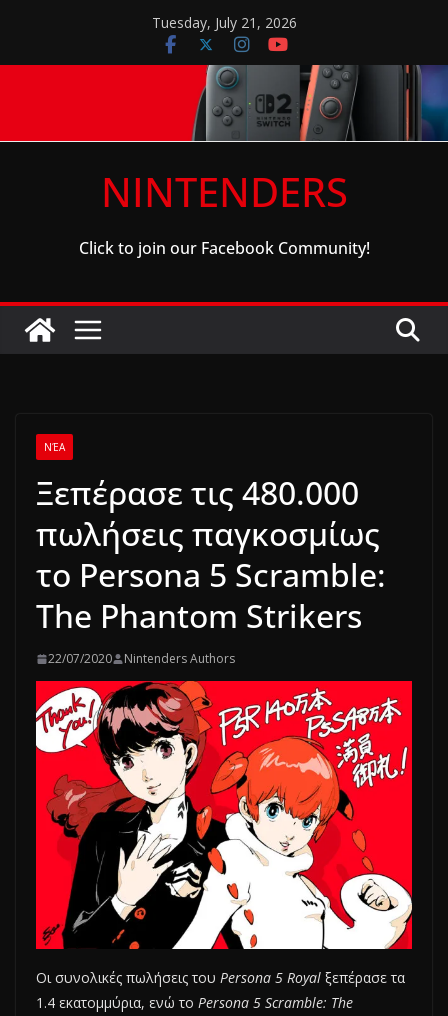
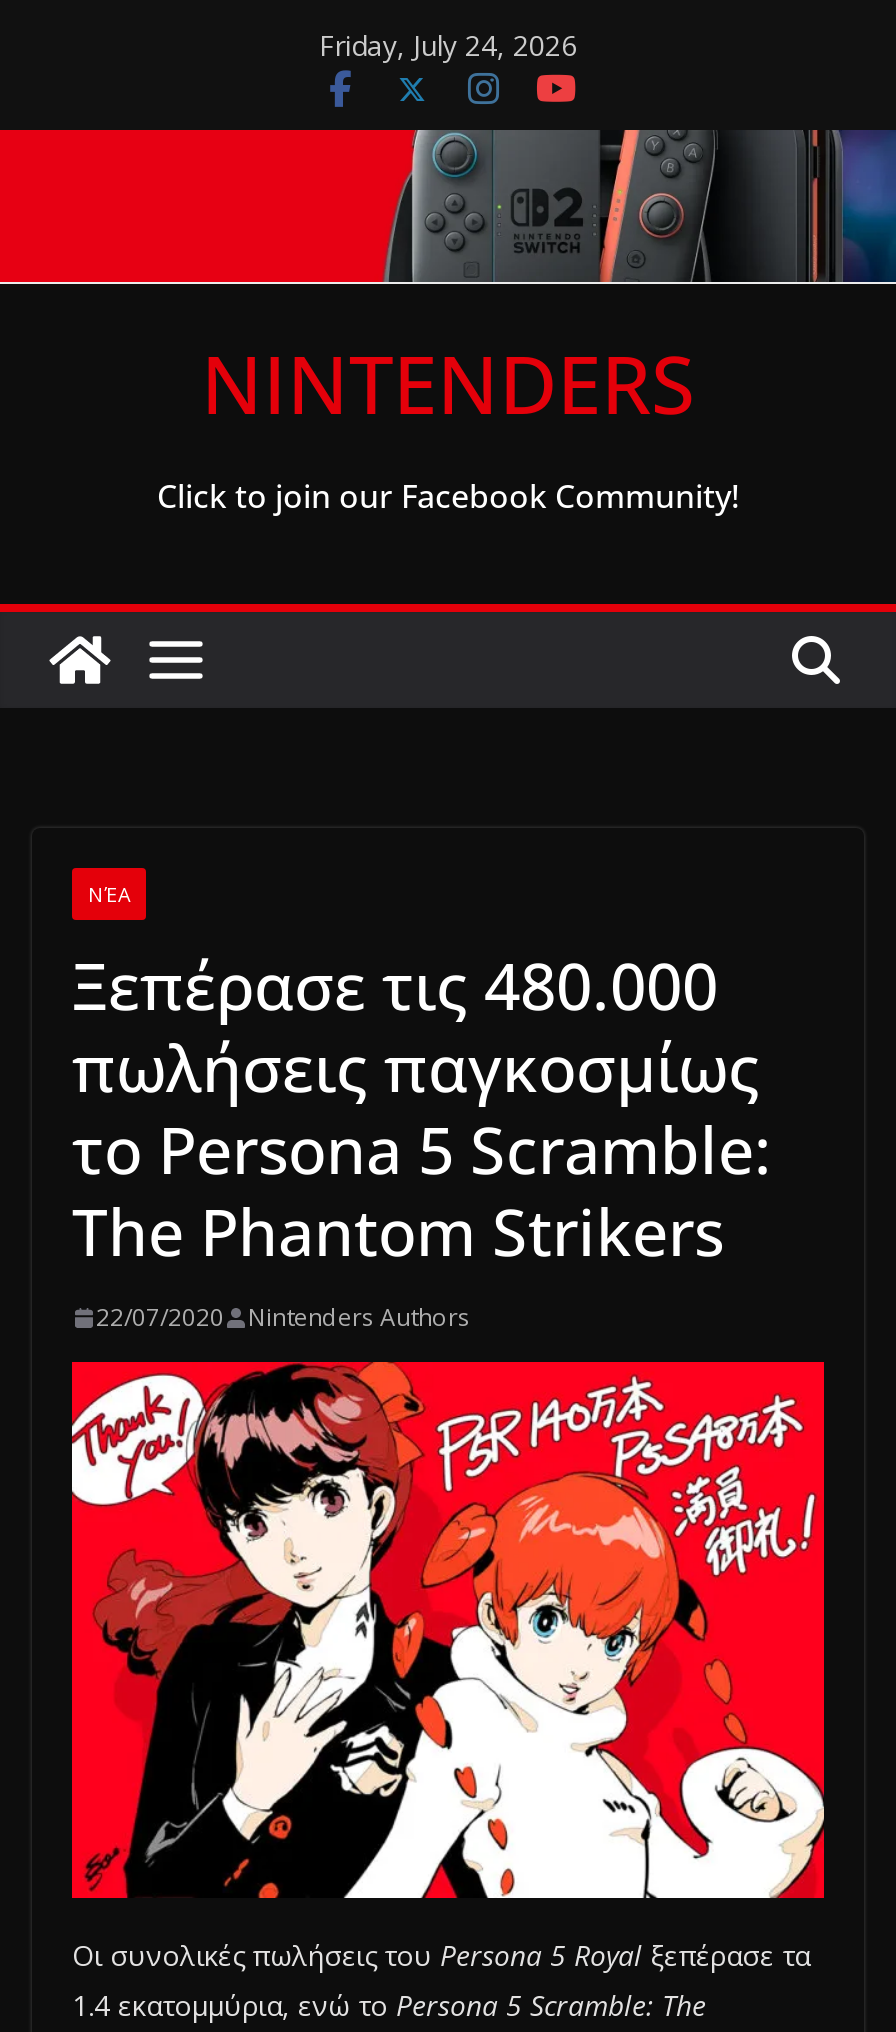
- Tuesday, July 21, 2026
+ Friday, July 24, 2026
